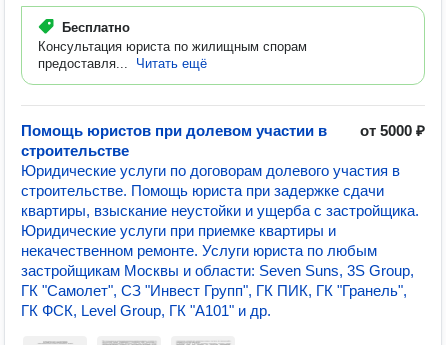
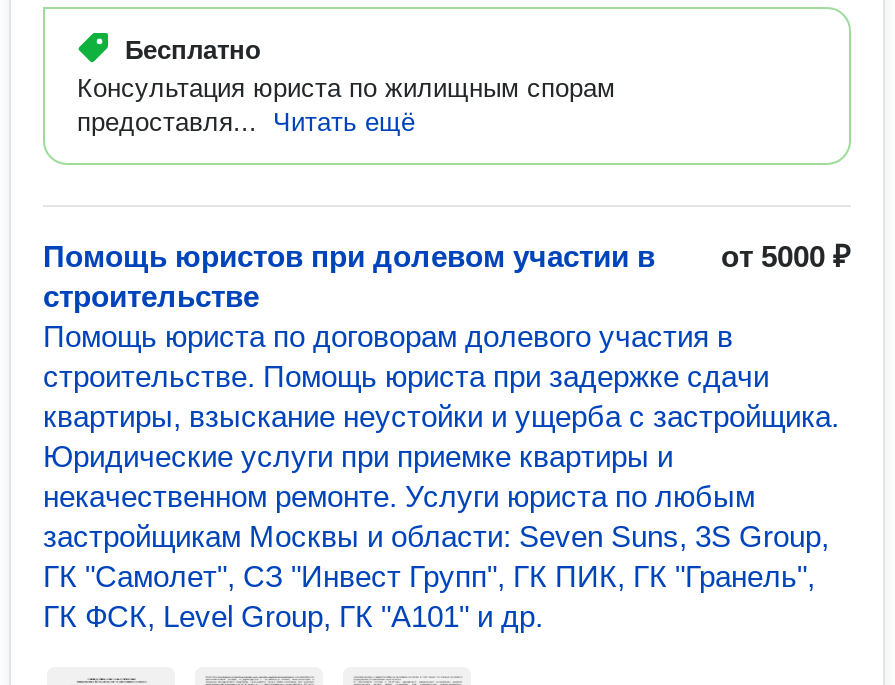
- Юридические услуги по договорам долевого участия в
+ Помощь юриста по договорам долевого участия в
